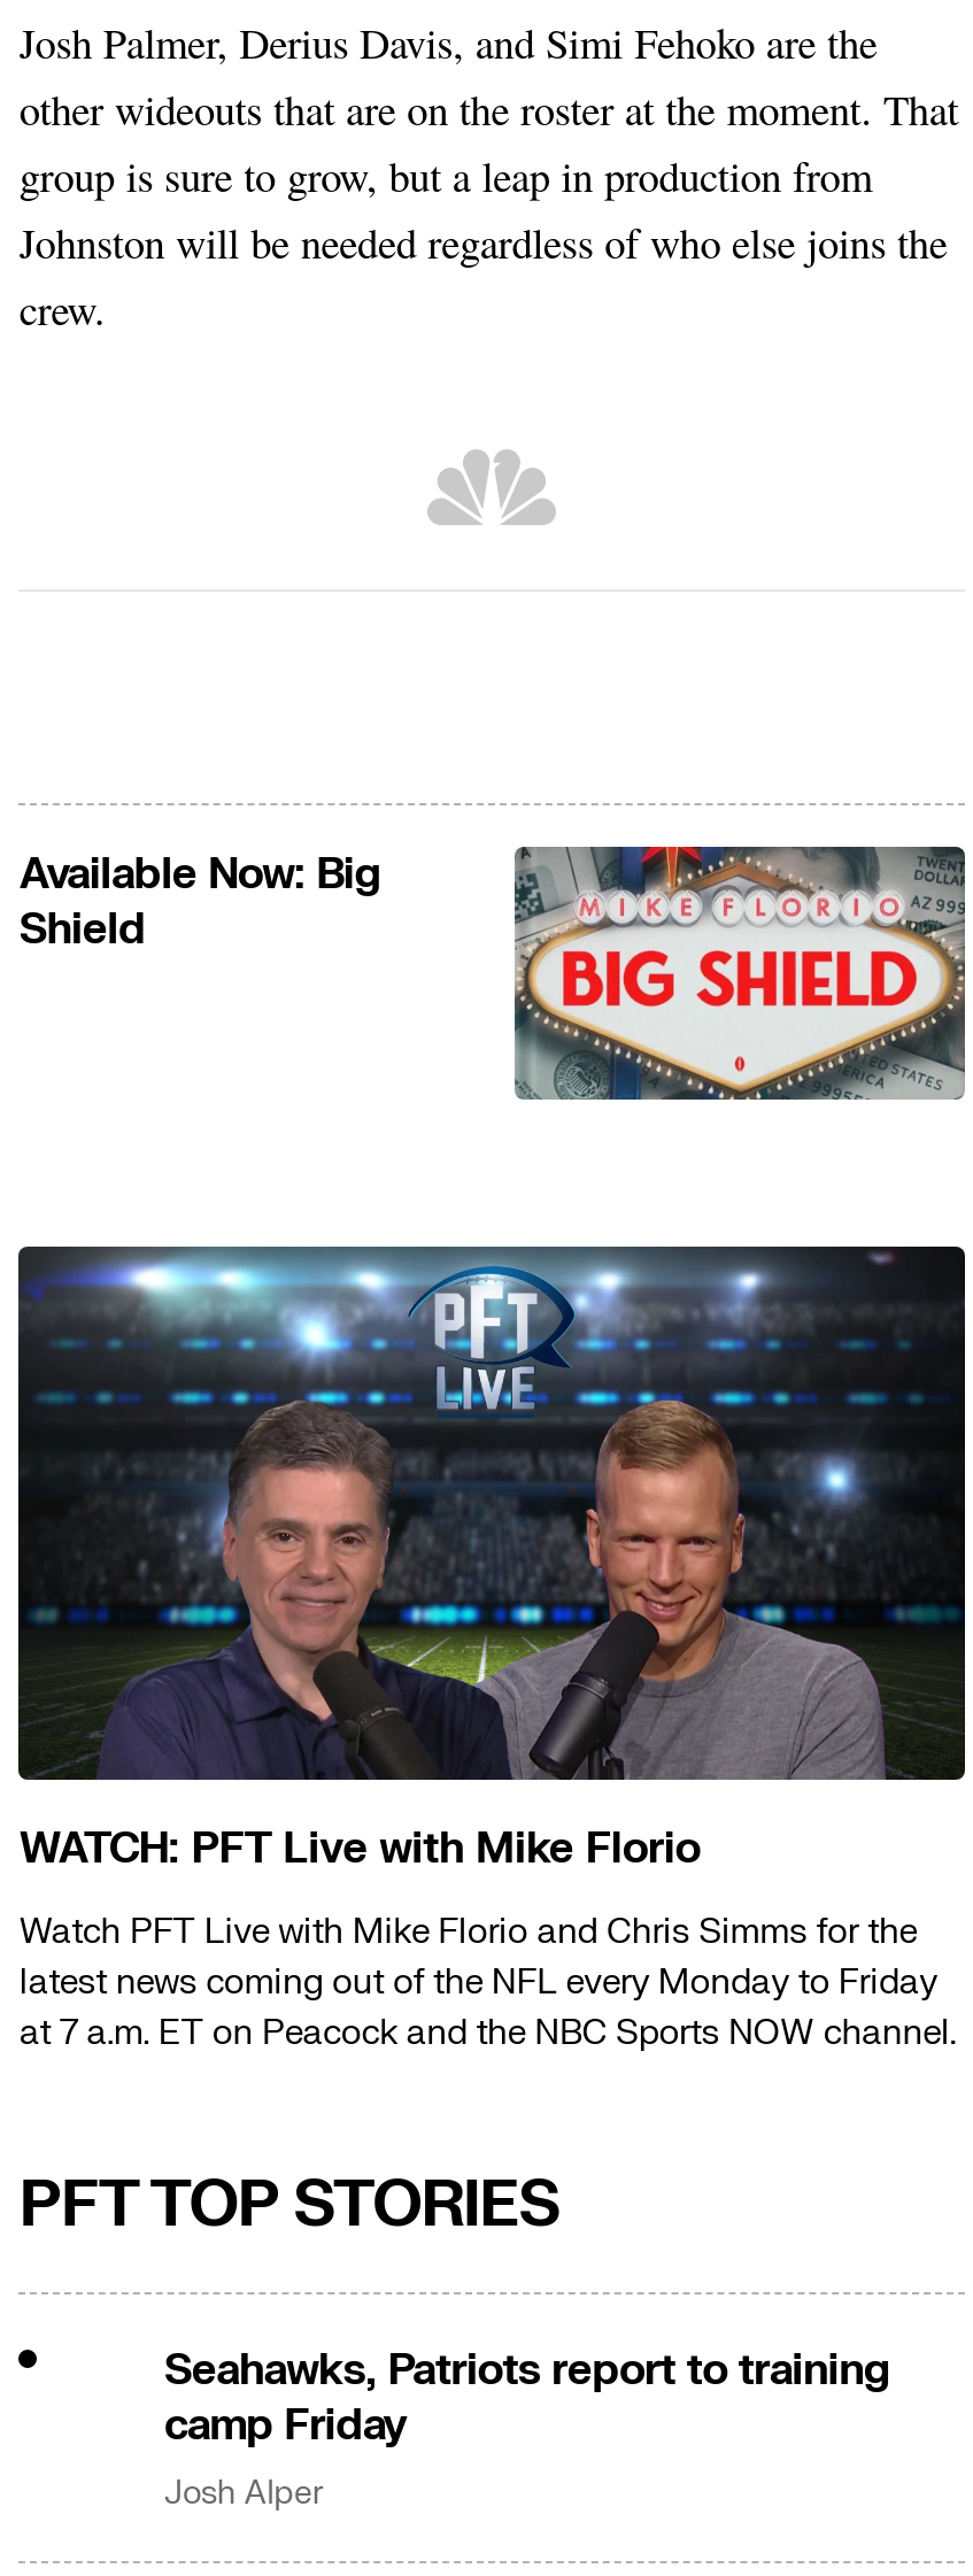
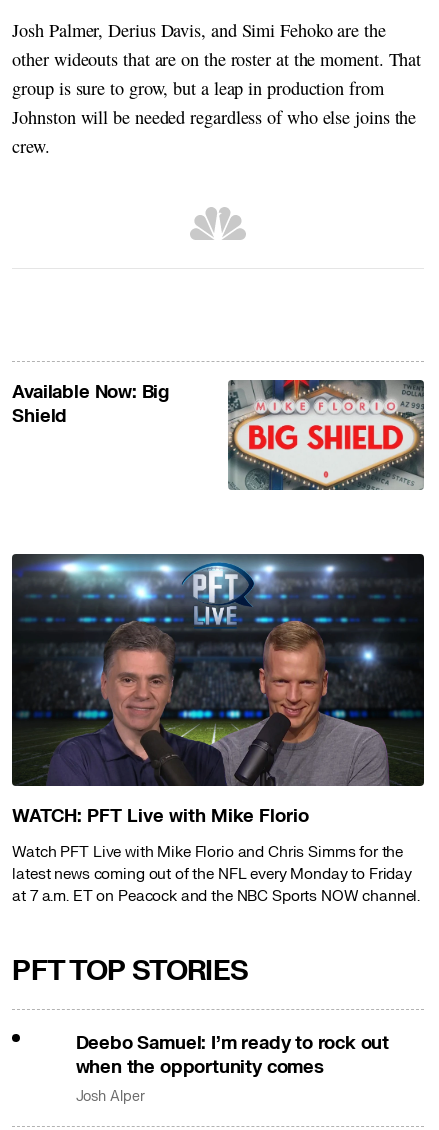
- Seahawks, Patriots report to training
- camp Friday
+ Deebo Samuel: I’m ready to rock out
+ when the opportunity comes
